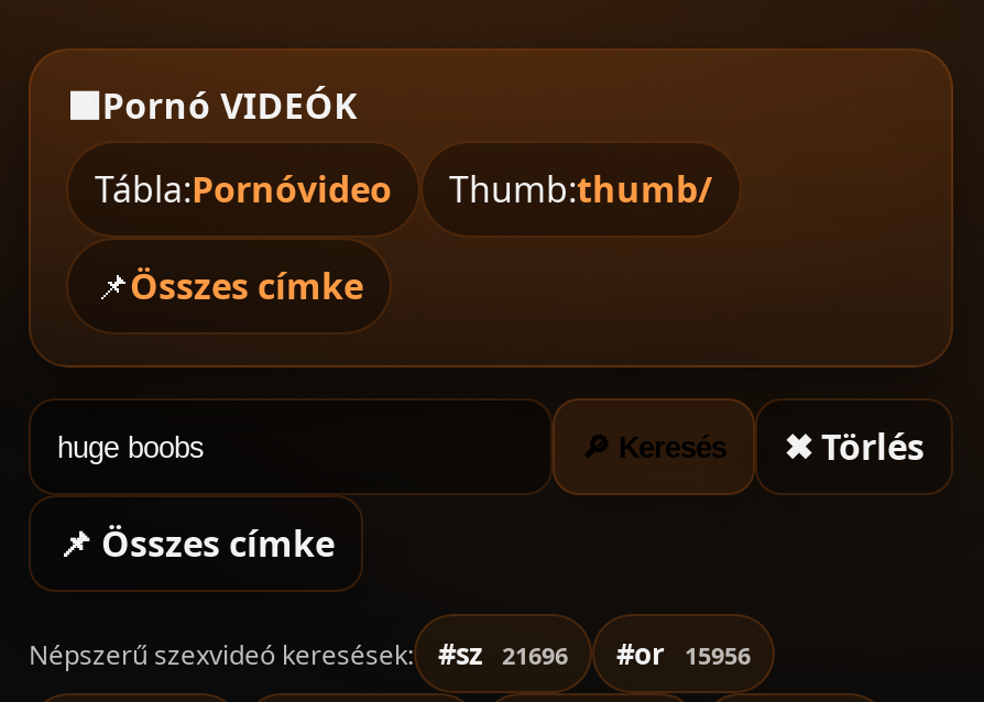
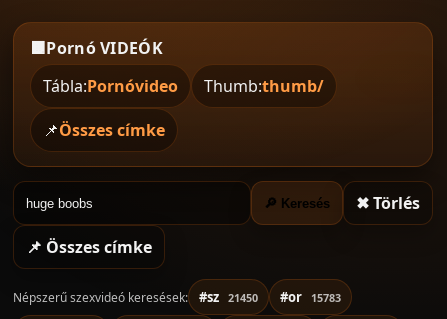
- #sz 21696
- #or 15956
+ #sz 21450
+ #or 15783
